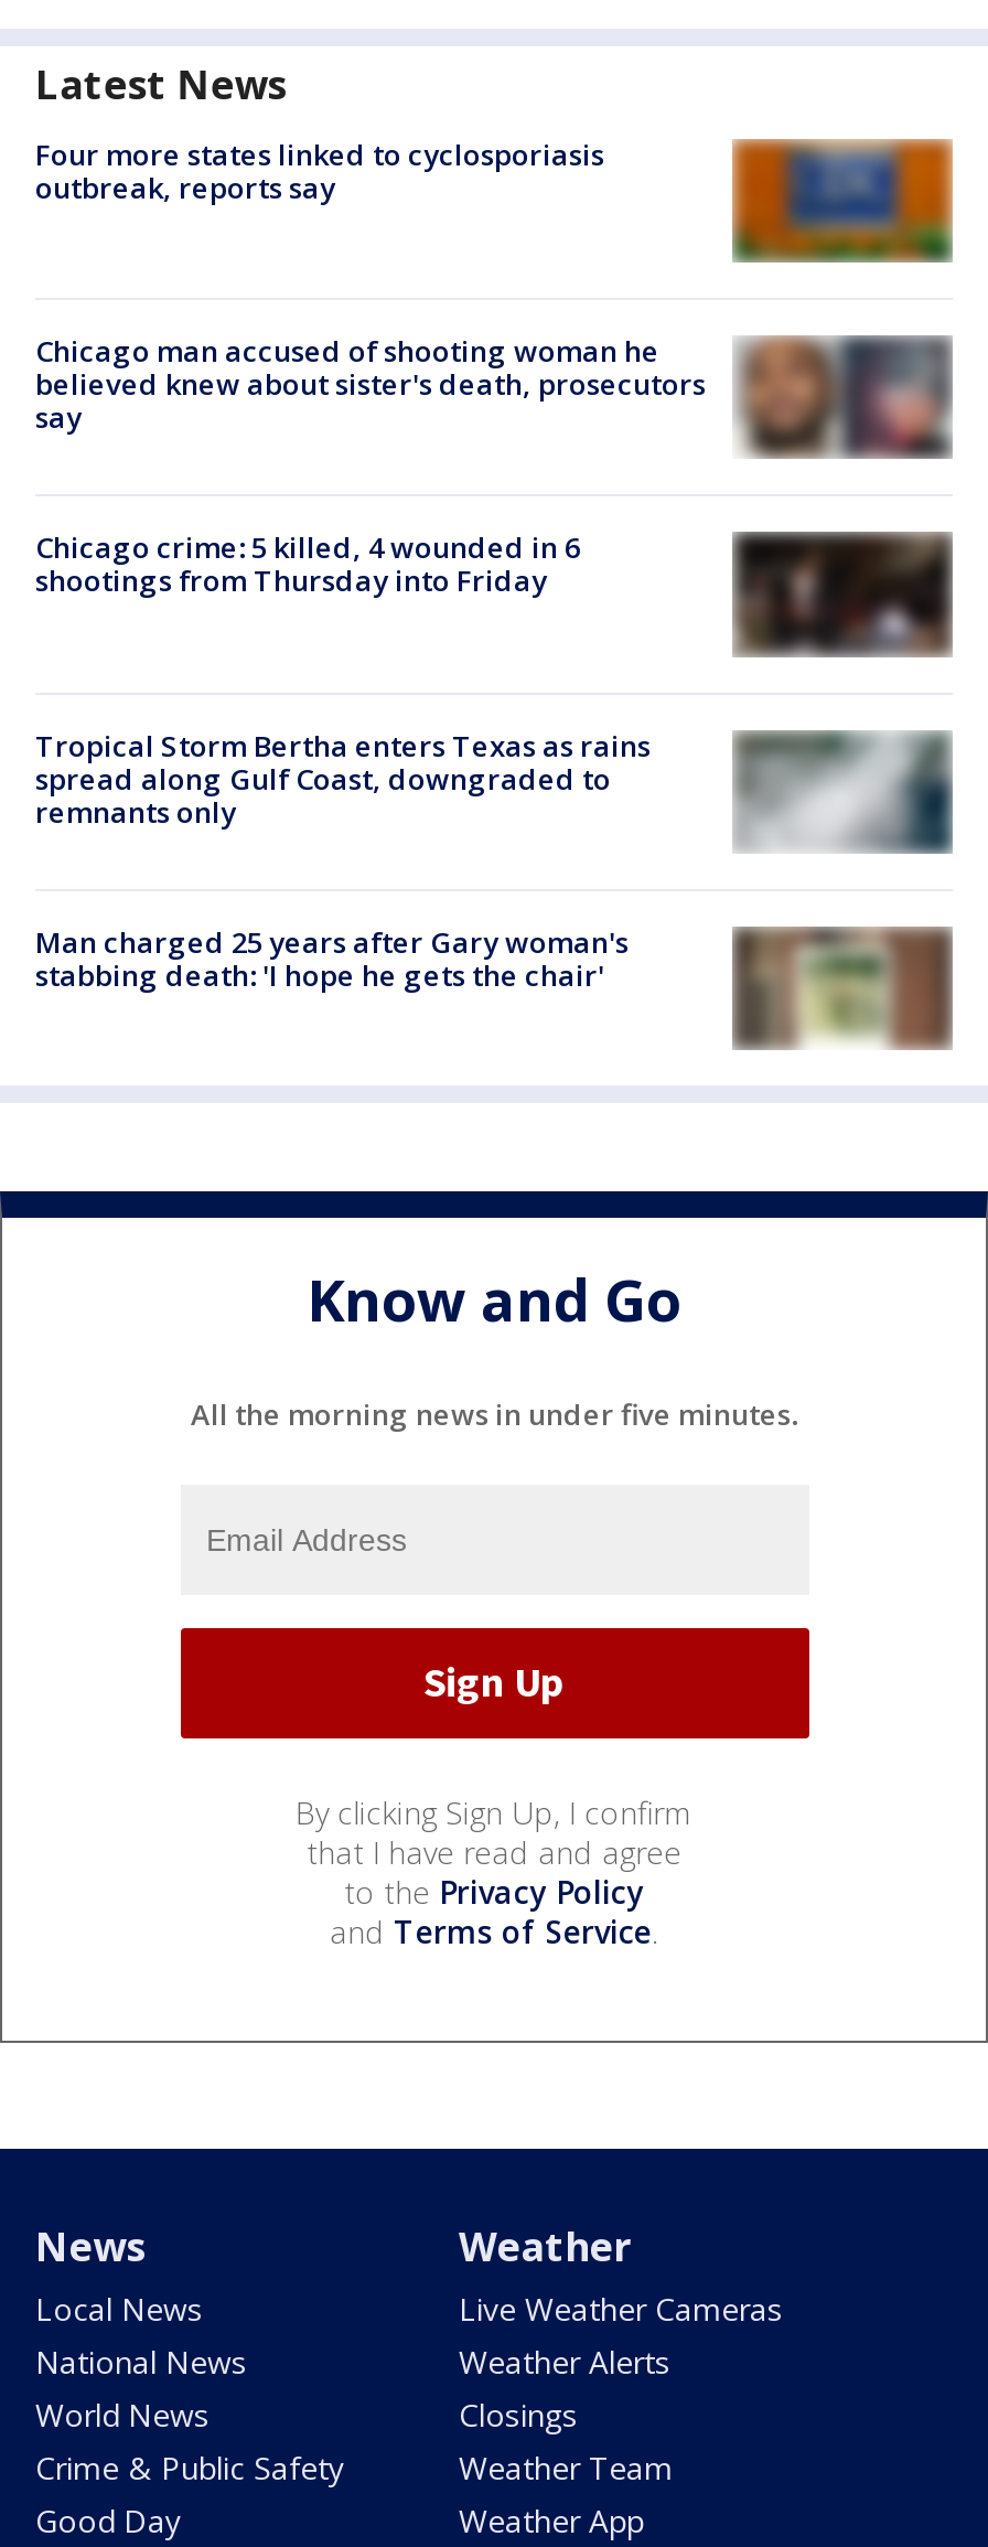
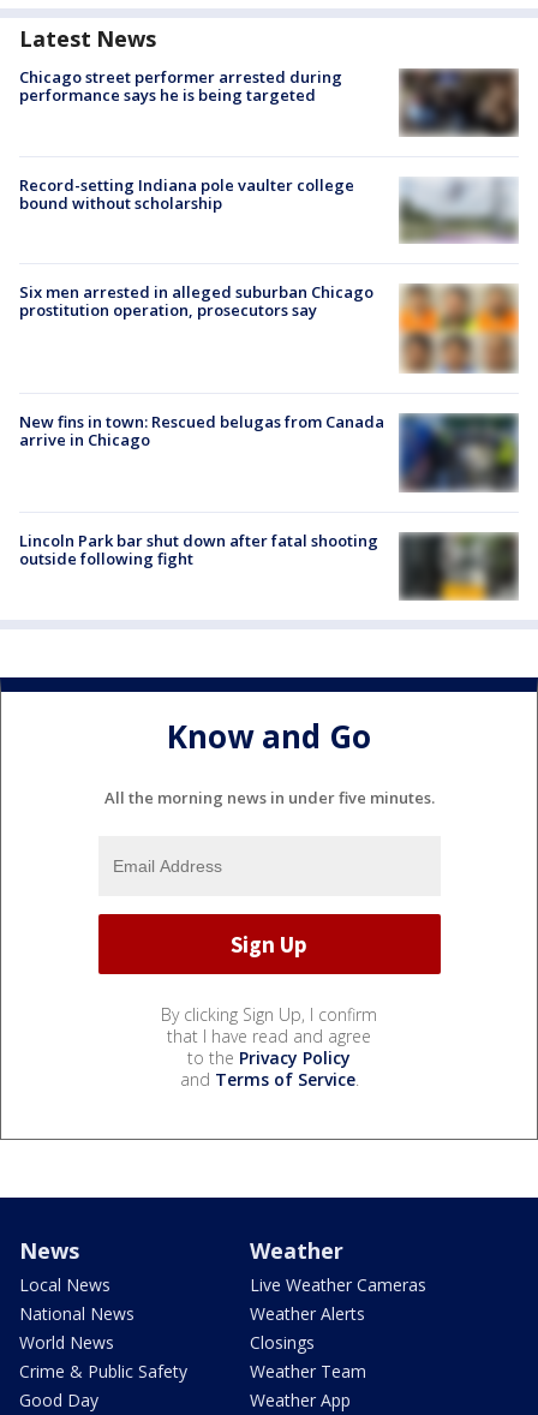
- Four more states linked to cyclosporiasis
- outbreak, reports say
+ Chicago street performer arrested during
+ performance says he is being targeted

- [image]
+ [image]

- [image]
- Chicago man accused of shooting woman he
- believed knew about sister's death, prosecutors
- say
+ [image]
+ Record-setting Indiana pole vaulter college
+ bound without scholarship

- Chicago crime: 5 killed, 4 wounded in 6
- shootings from Thursday into Friday
+ Six men arrested in alleged suburban Chicago
+ prostitution operation, prosecutors say

- [image]
+ [image]

- [image]
- Tropical Storm Bertha enters Texas as rains
- spread along Gulf Coast, downgraded to
- remnants only
+ [image]
+ New fins in town: Rescued belugas from Canada
+ arrive in Chicago

- Man charged 25 years after Gary woman's
- stabbing death: 'I hope he gets the chair'
+ Lincoln Park bar shut down after fatal shooting
+ outside following fight

- [image]
+ [image]
